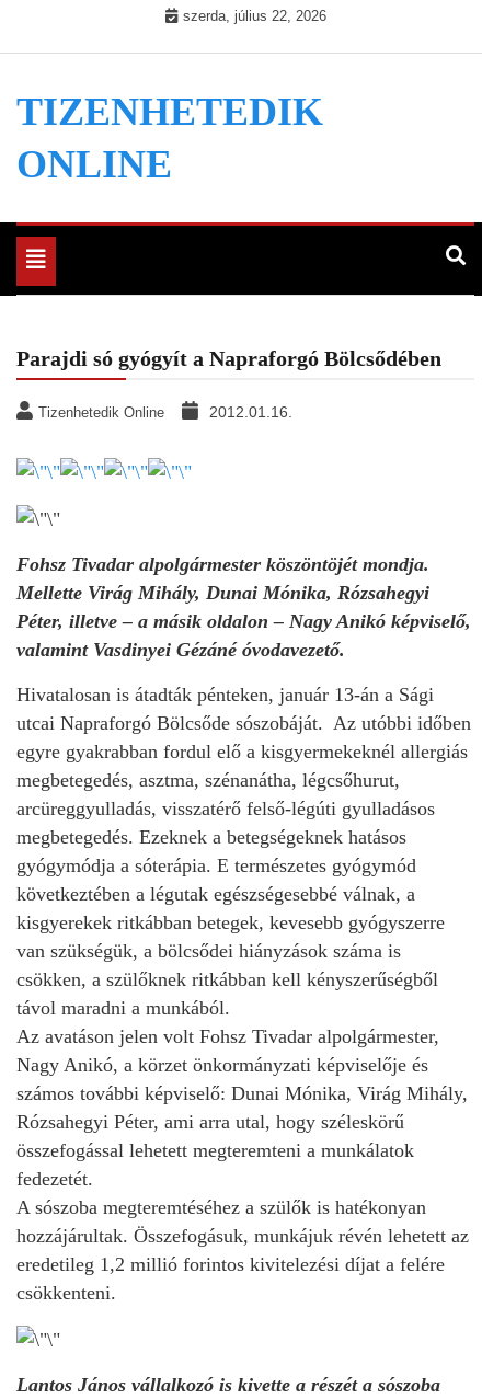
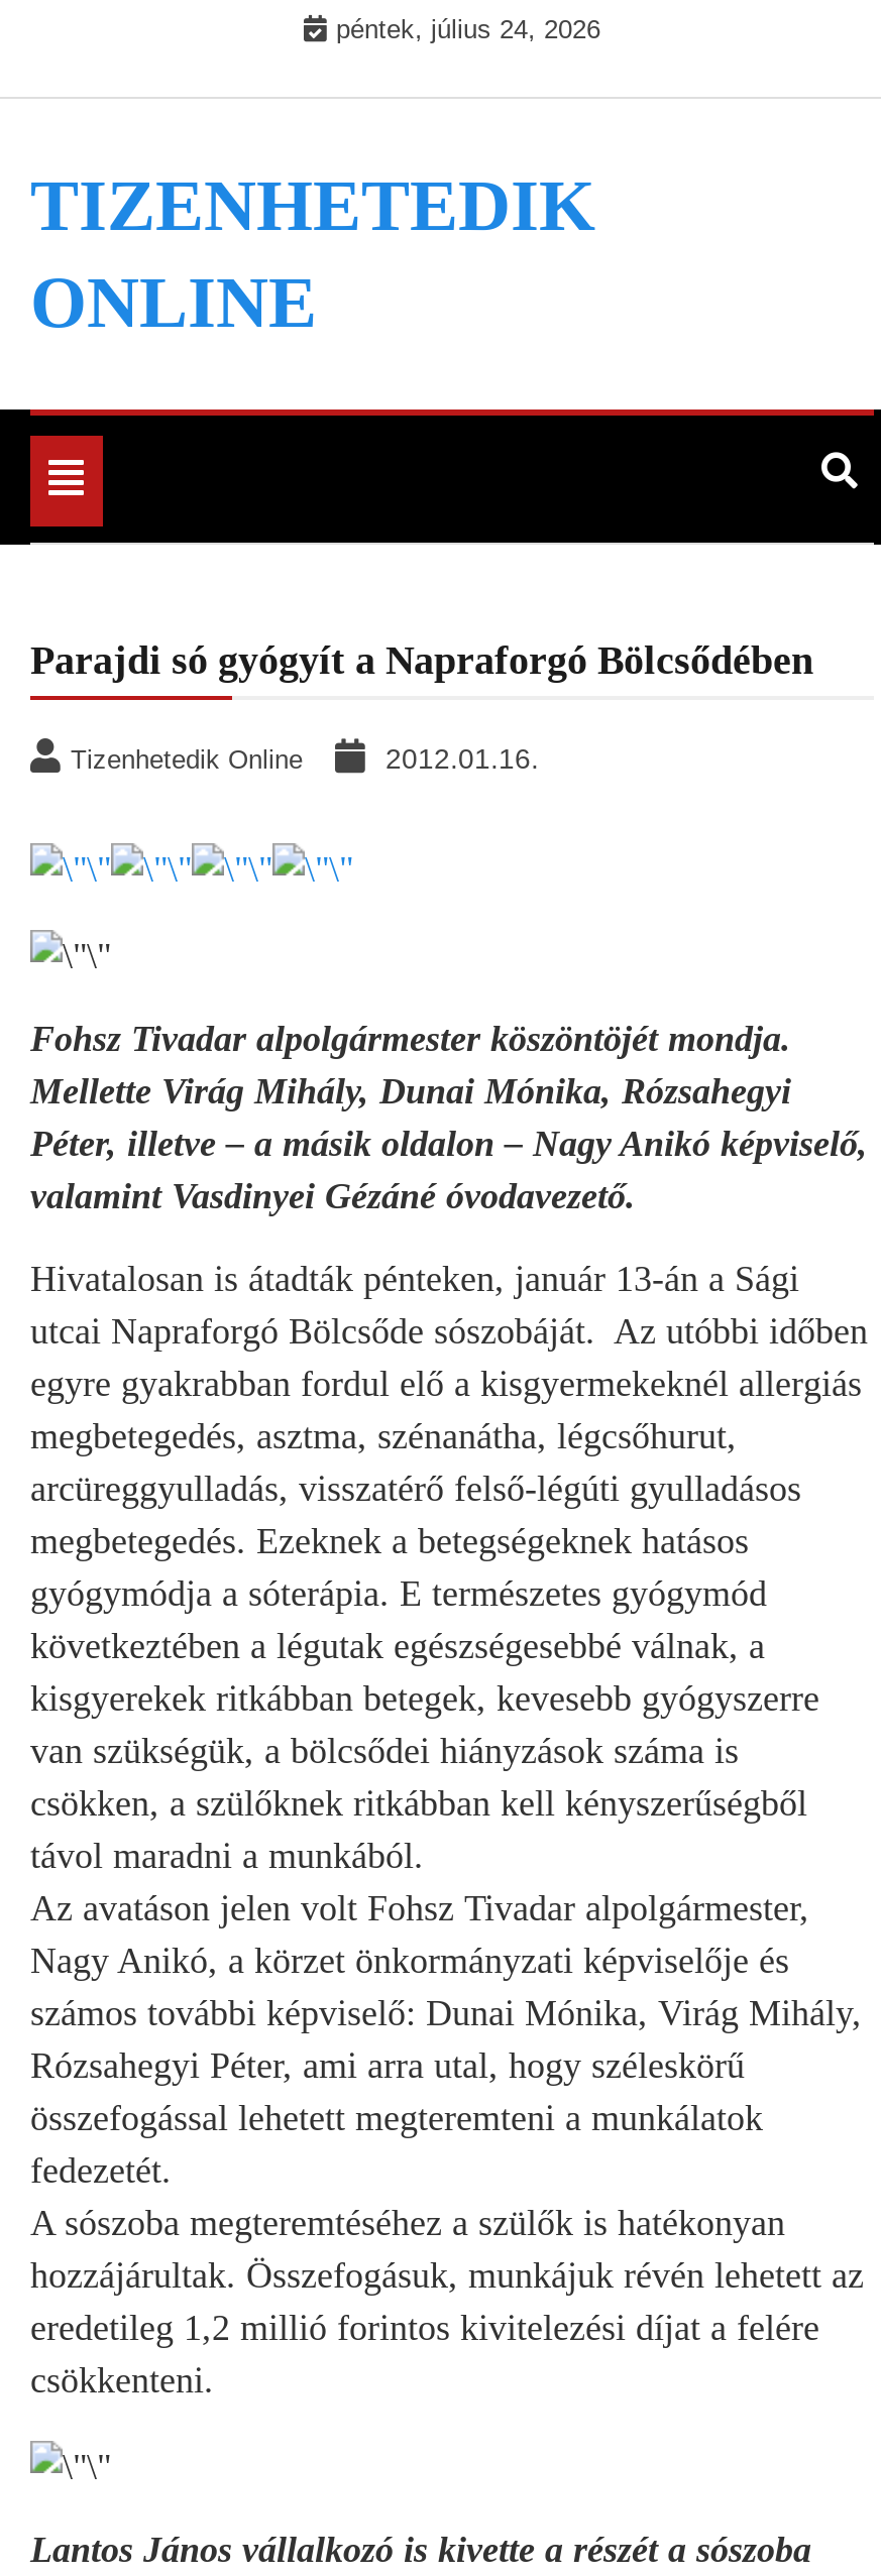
- szerda, július 22, 2026
+ péntek, július 24, 2026
